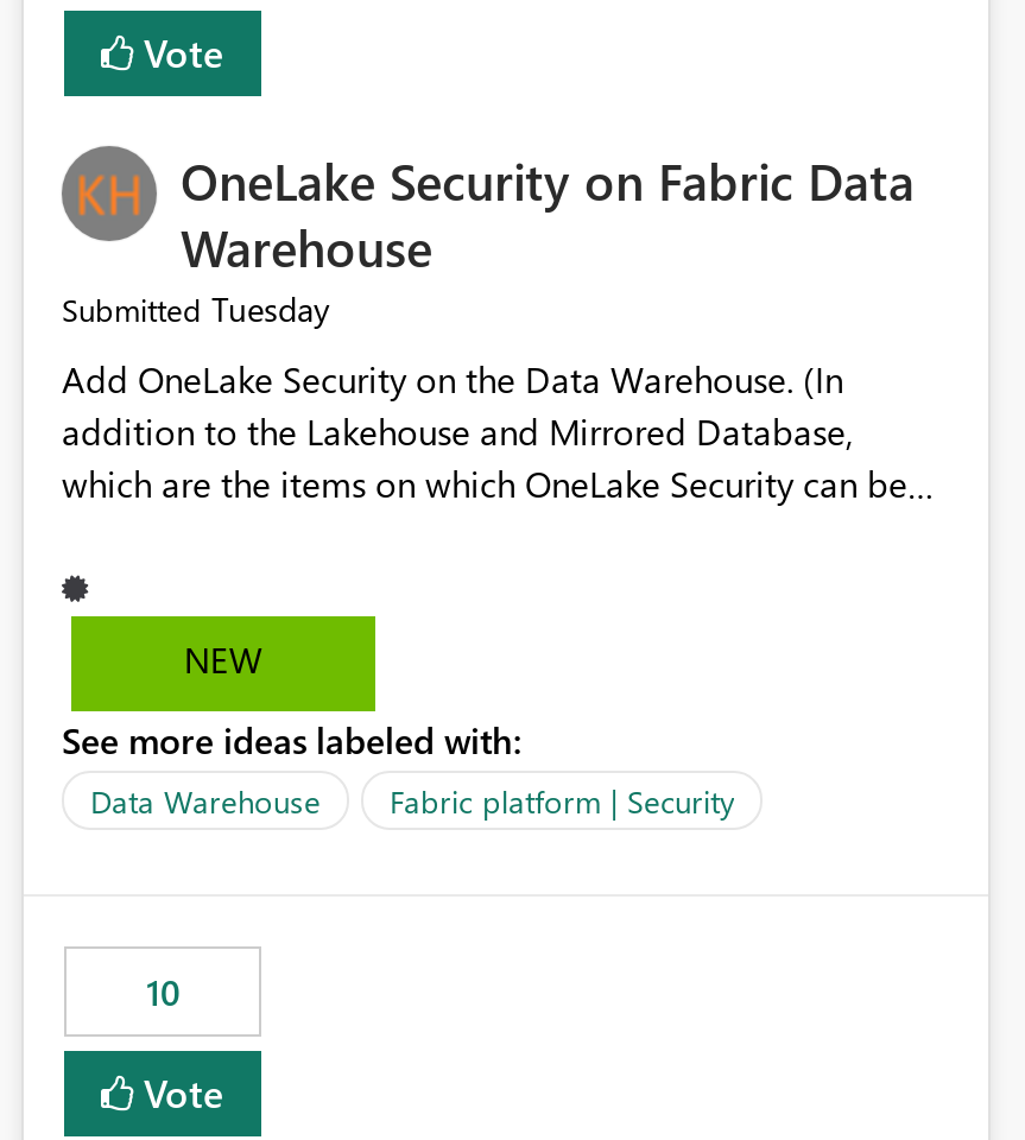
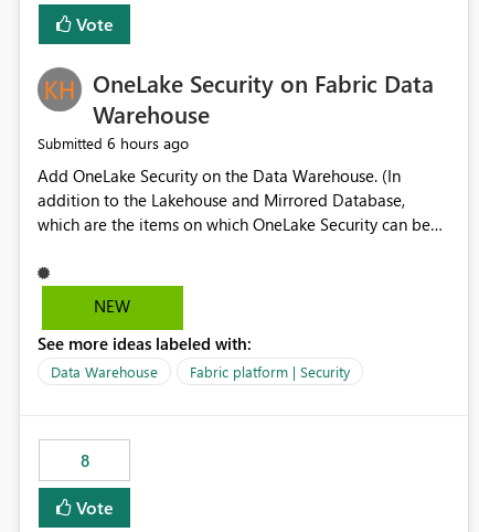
- Submitted Tuesday
+ Submitted 6 hours ago

- 10
+ 8
